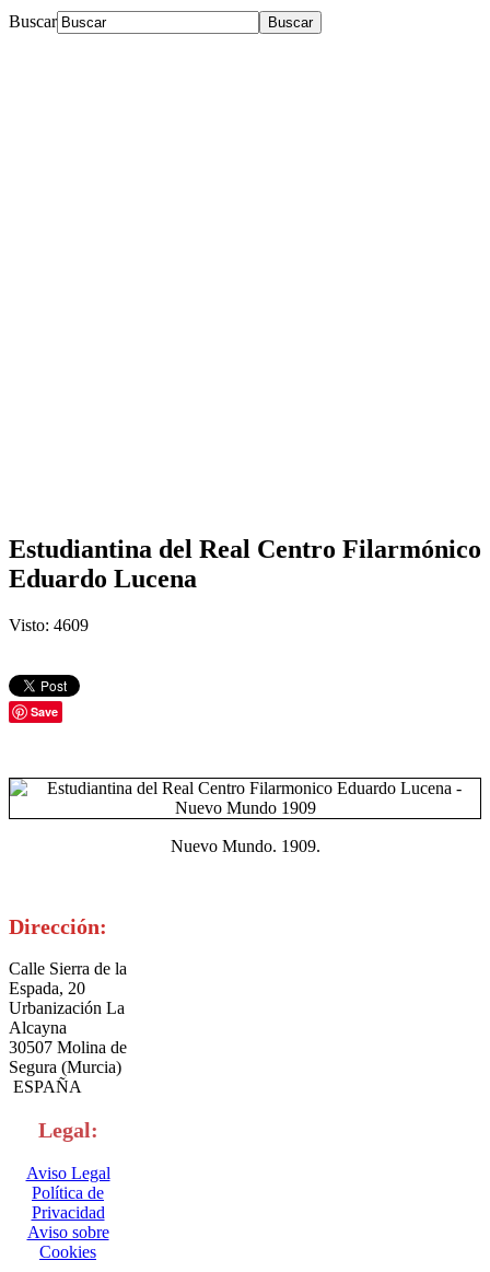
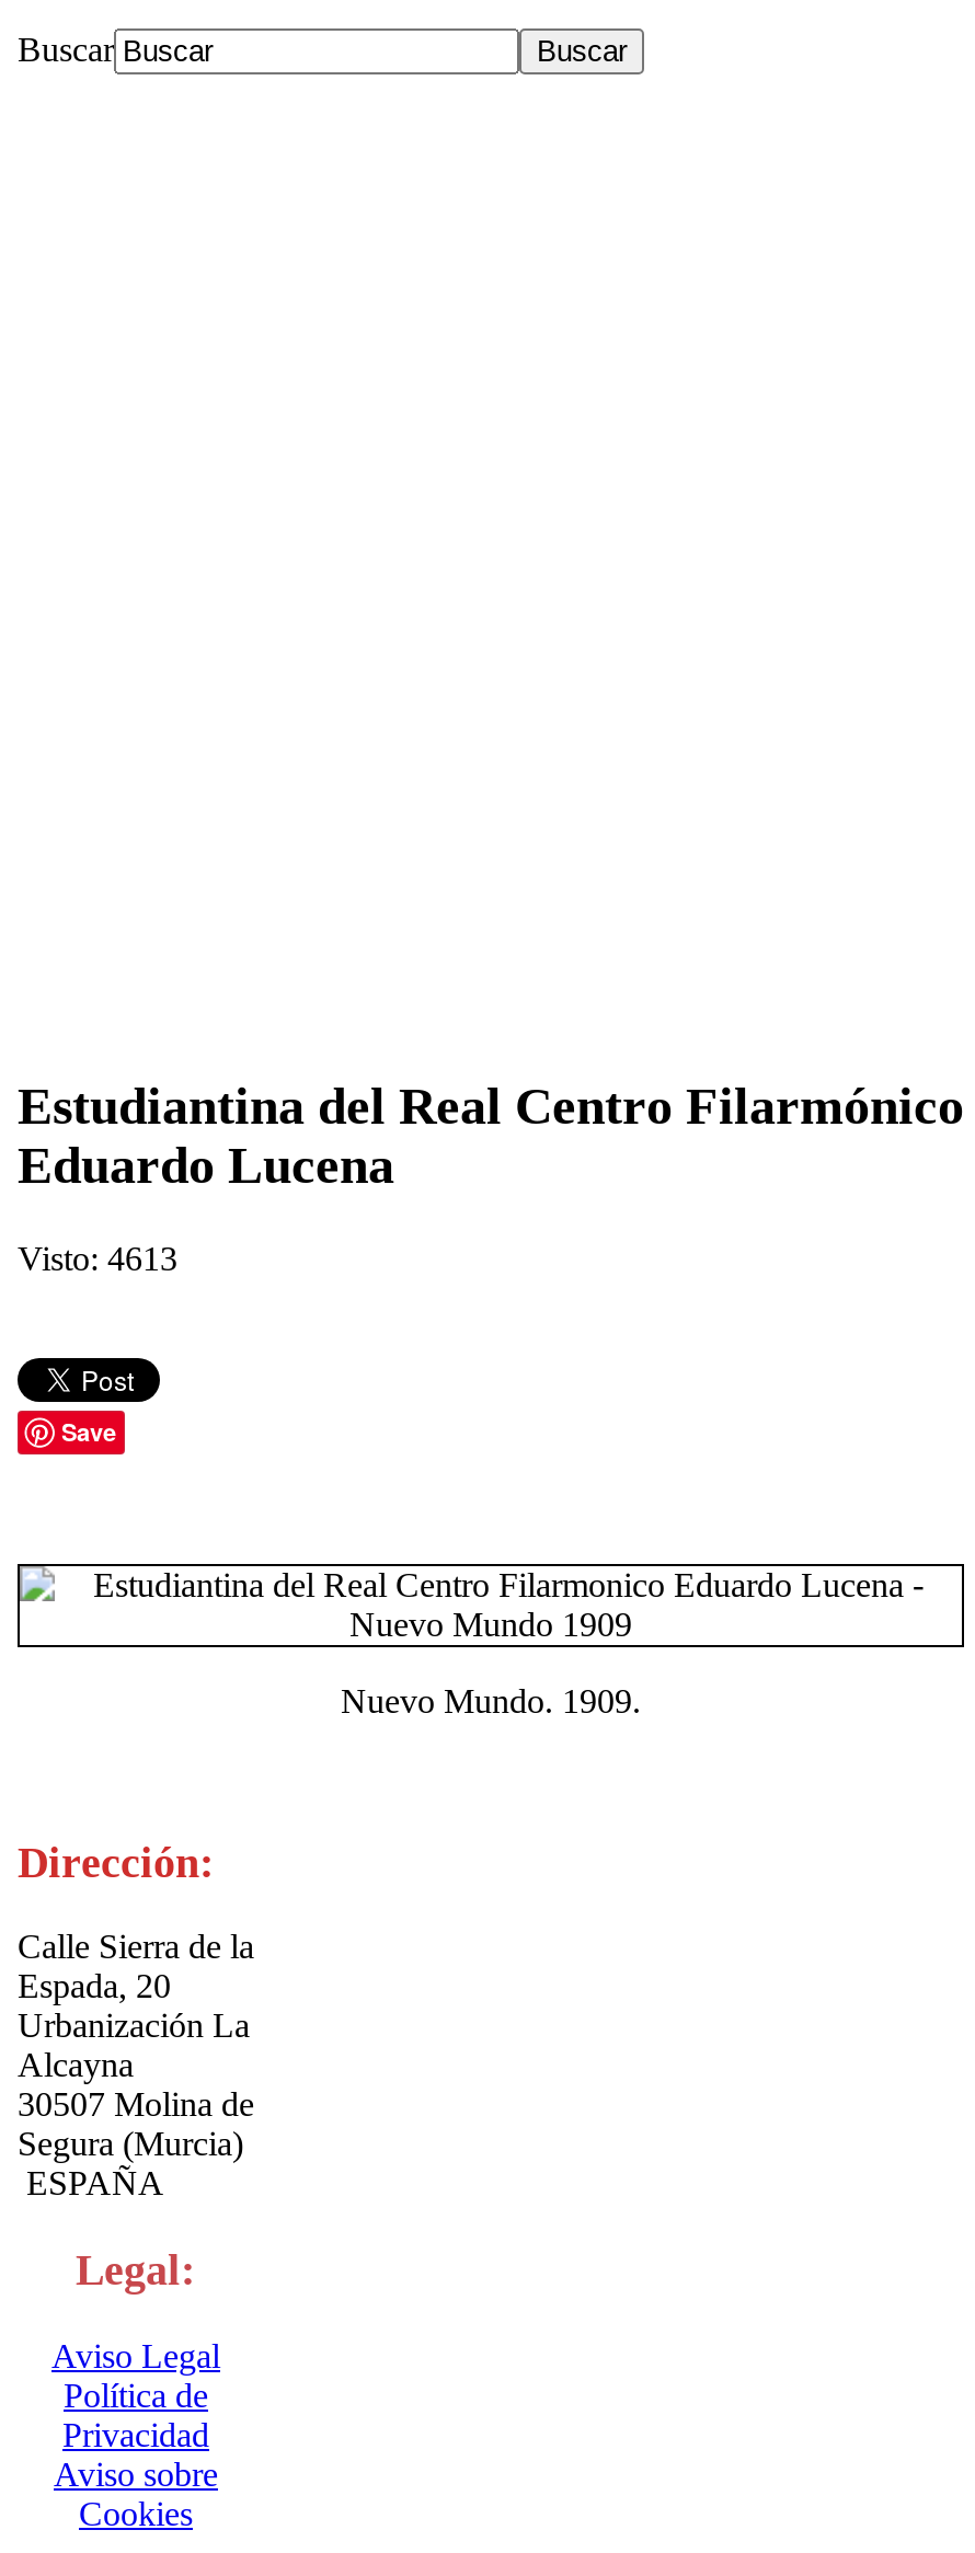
- Visto: 4609
+ Visto: 4613
